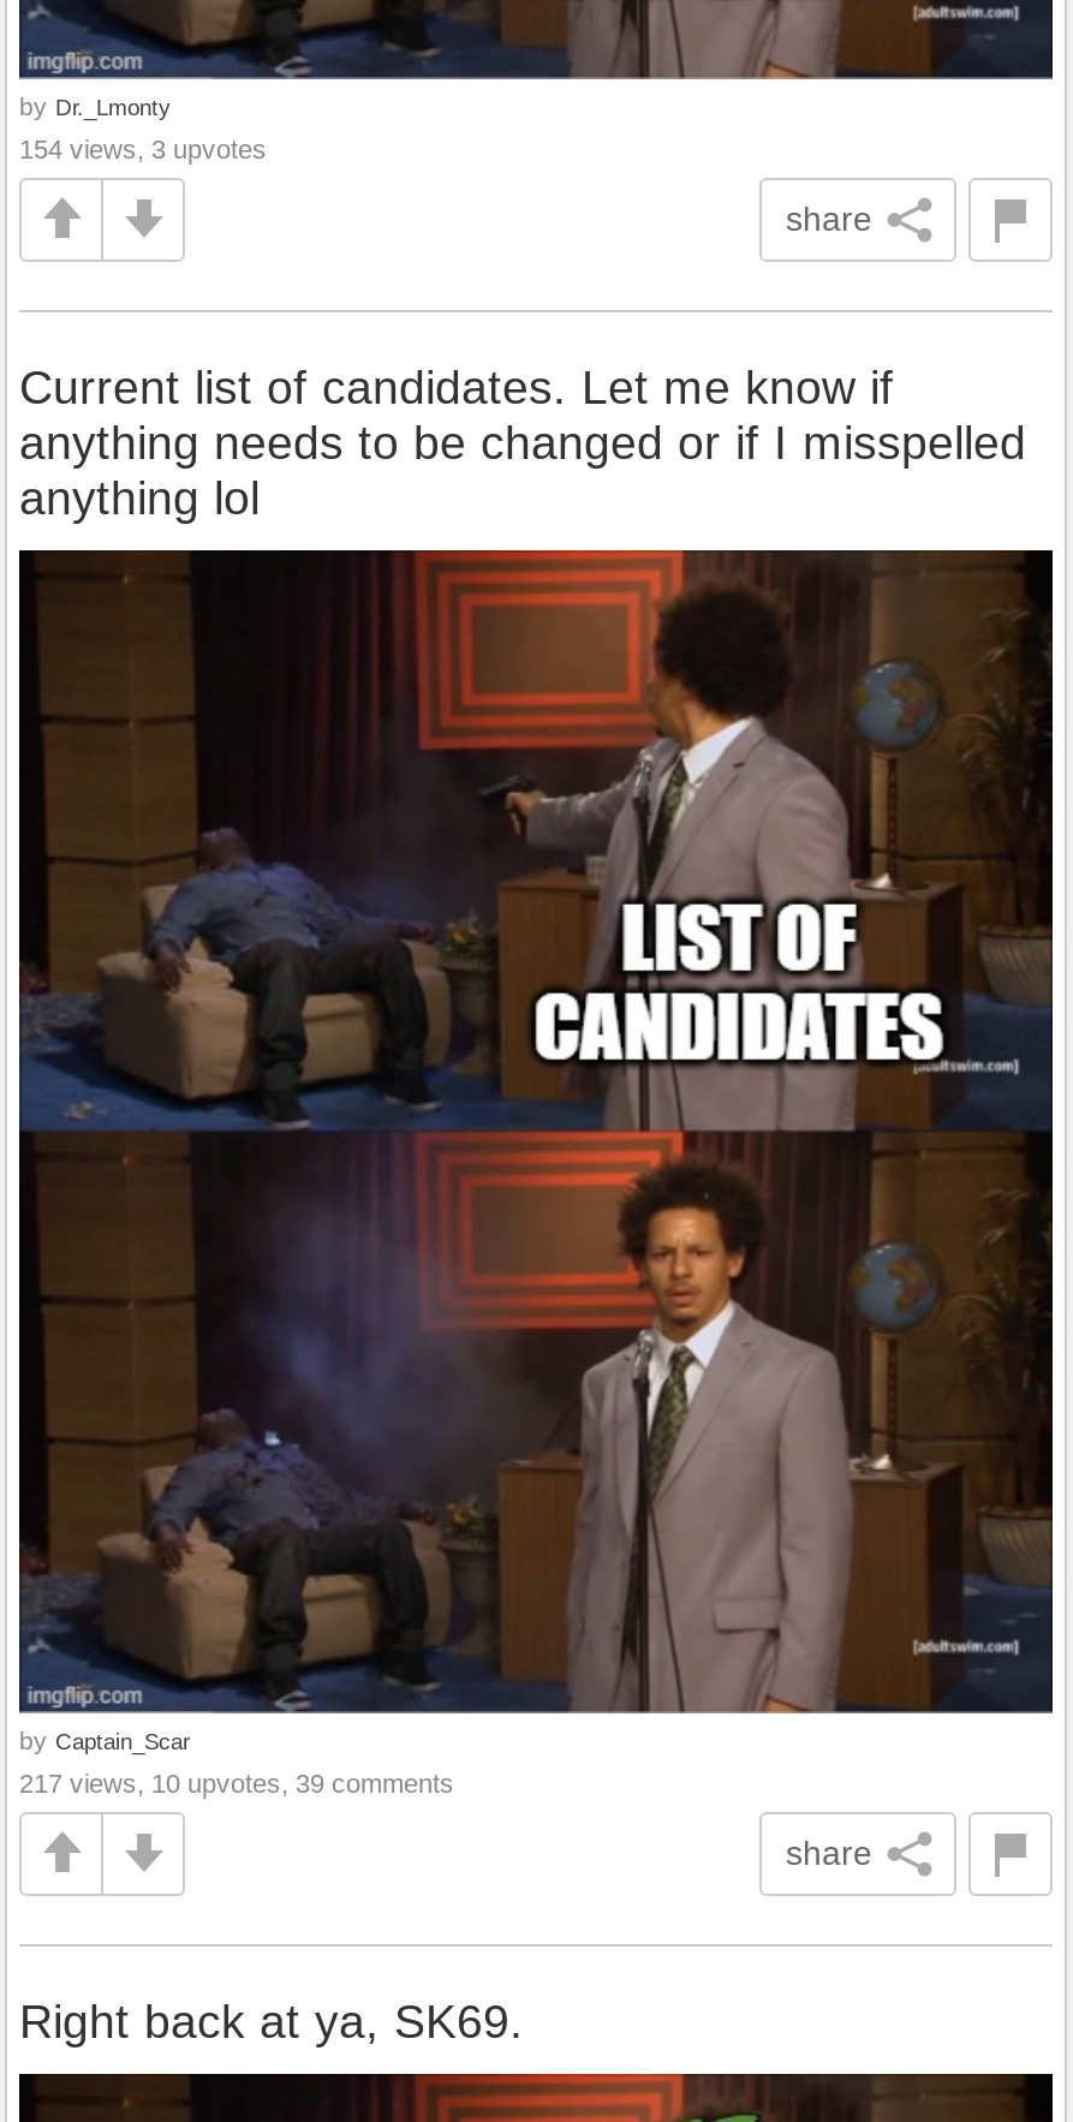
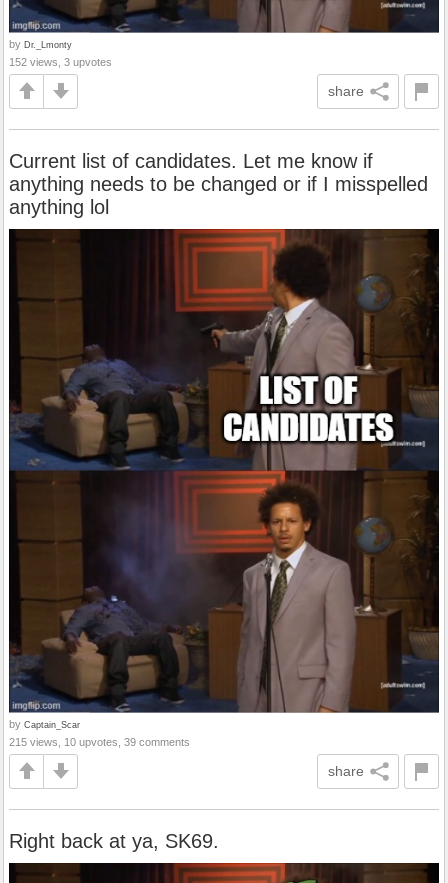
- 154 views, 3 upvotes
+ 152 views, 3 upvotes

- 217 views, 10 upvotes, 39 comments
+ 215 views, 10 upvotes, 39 comments
